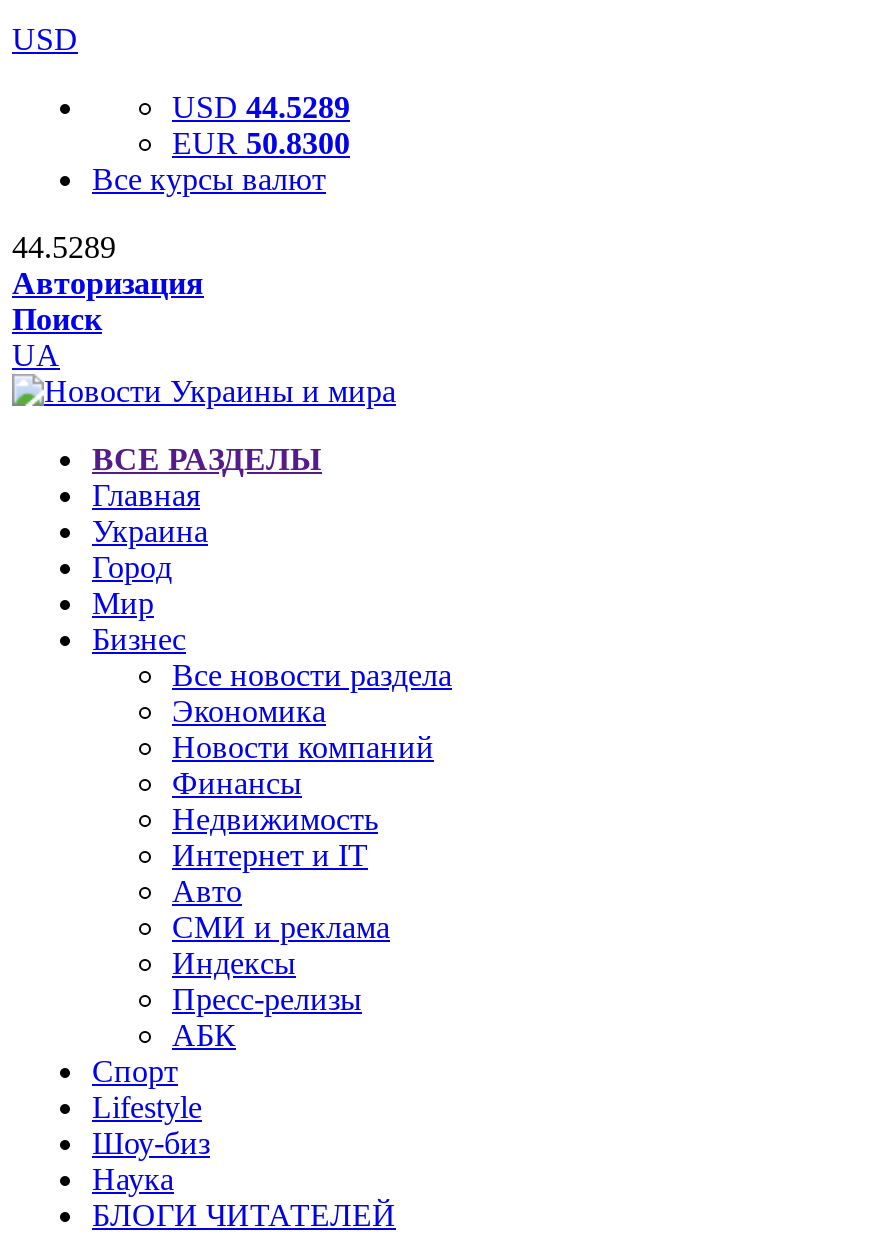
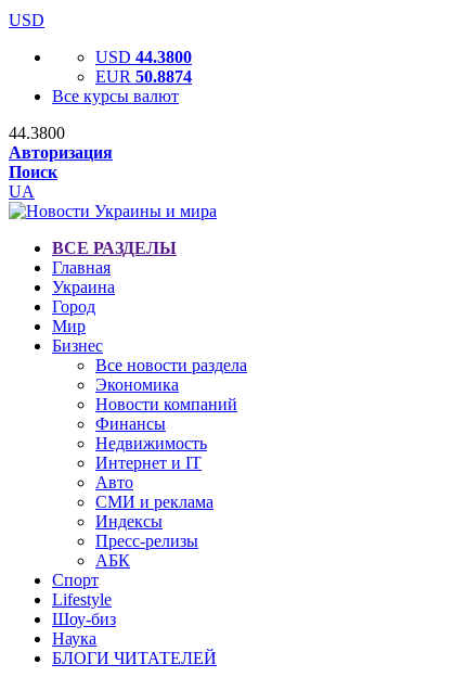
- USD 44.5289
+ USD 44.3800

- EUR 50.8300
+ EUR 50.8874

- 44.5289
+ 44.3800
